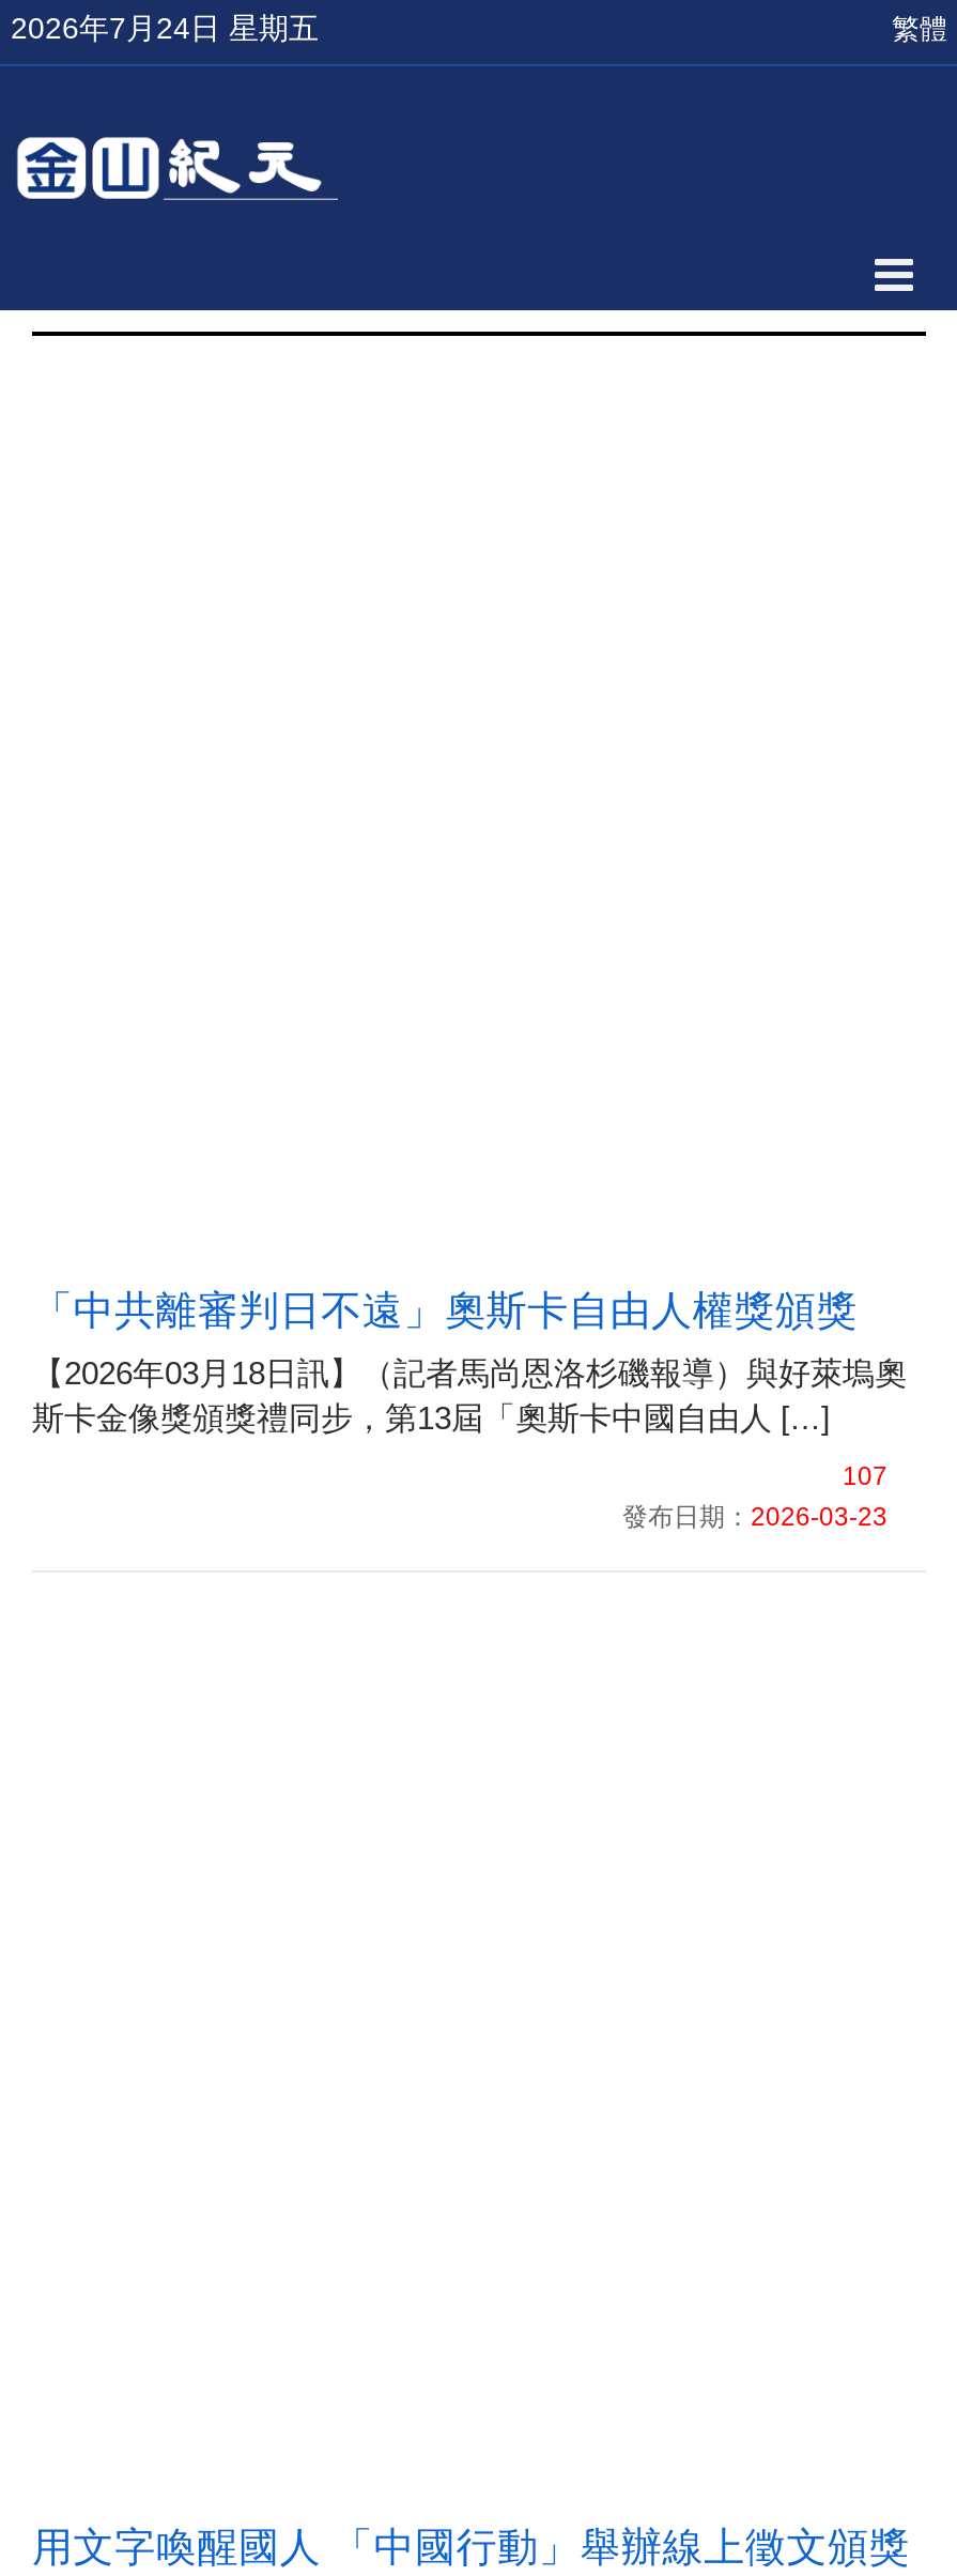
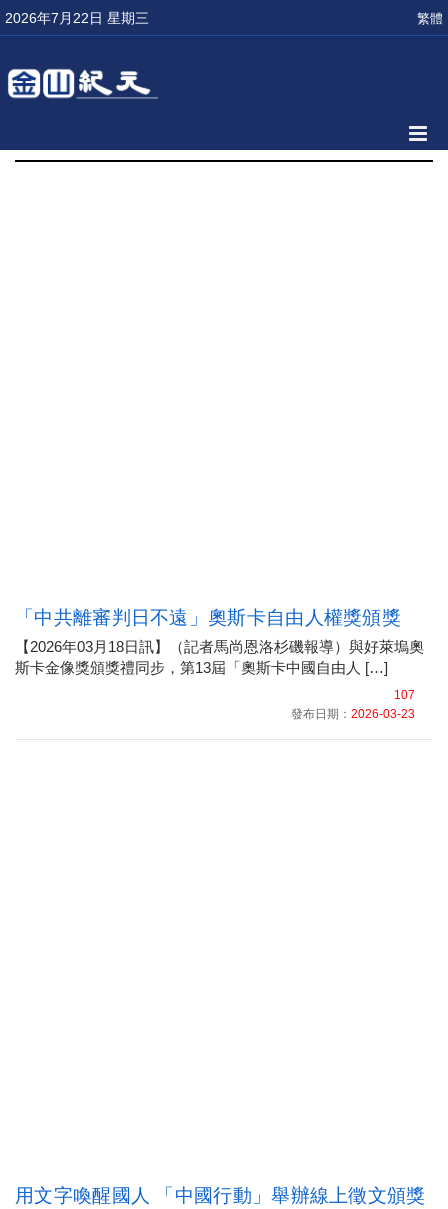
- 2026年7月24日 星期五
+ 2026年7月22日 星期三
